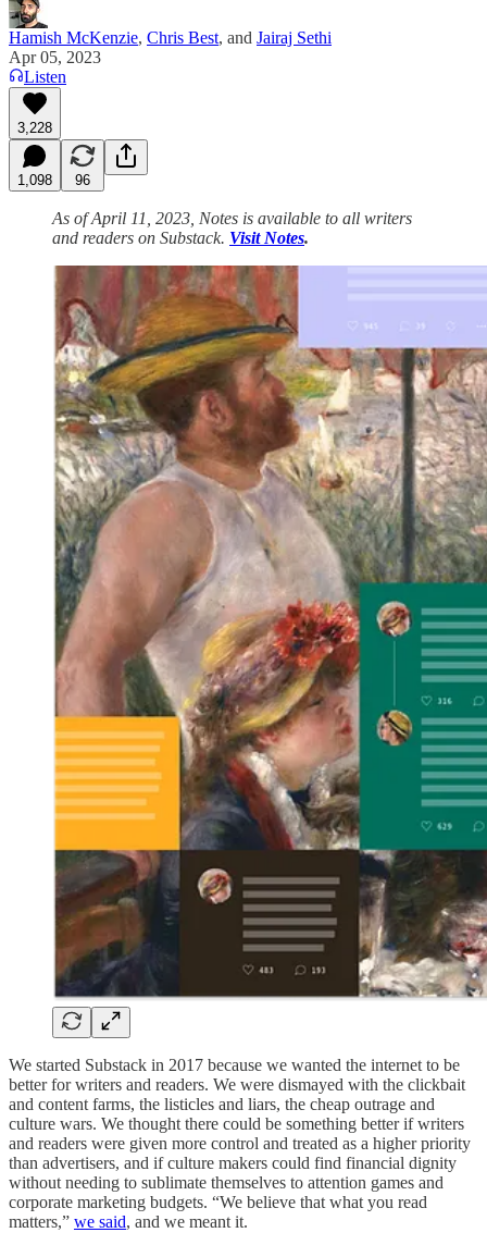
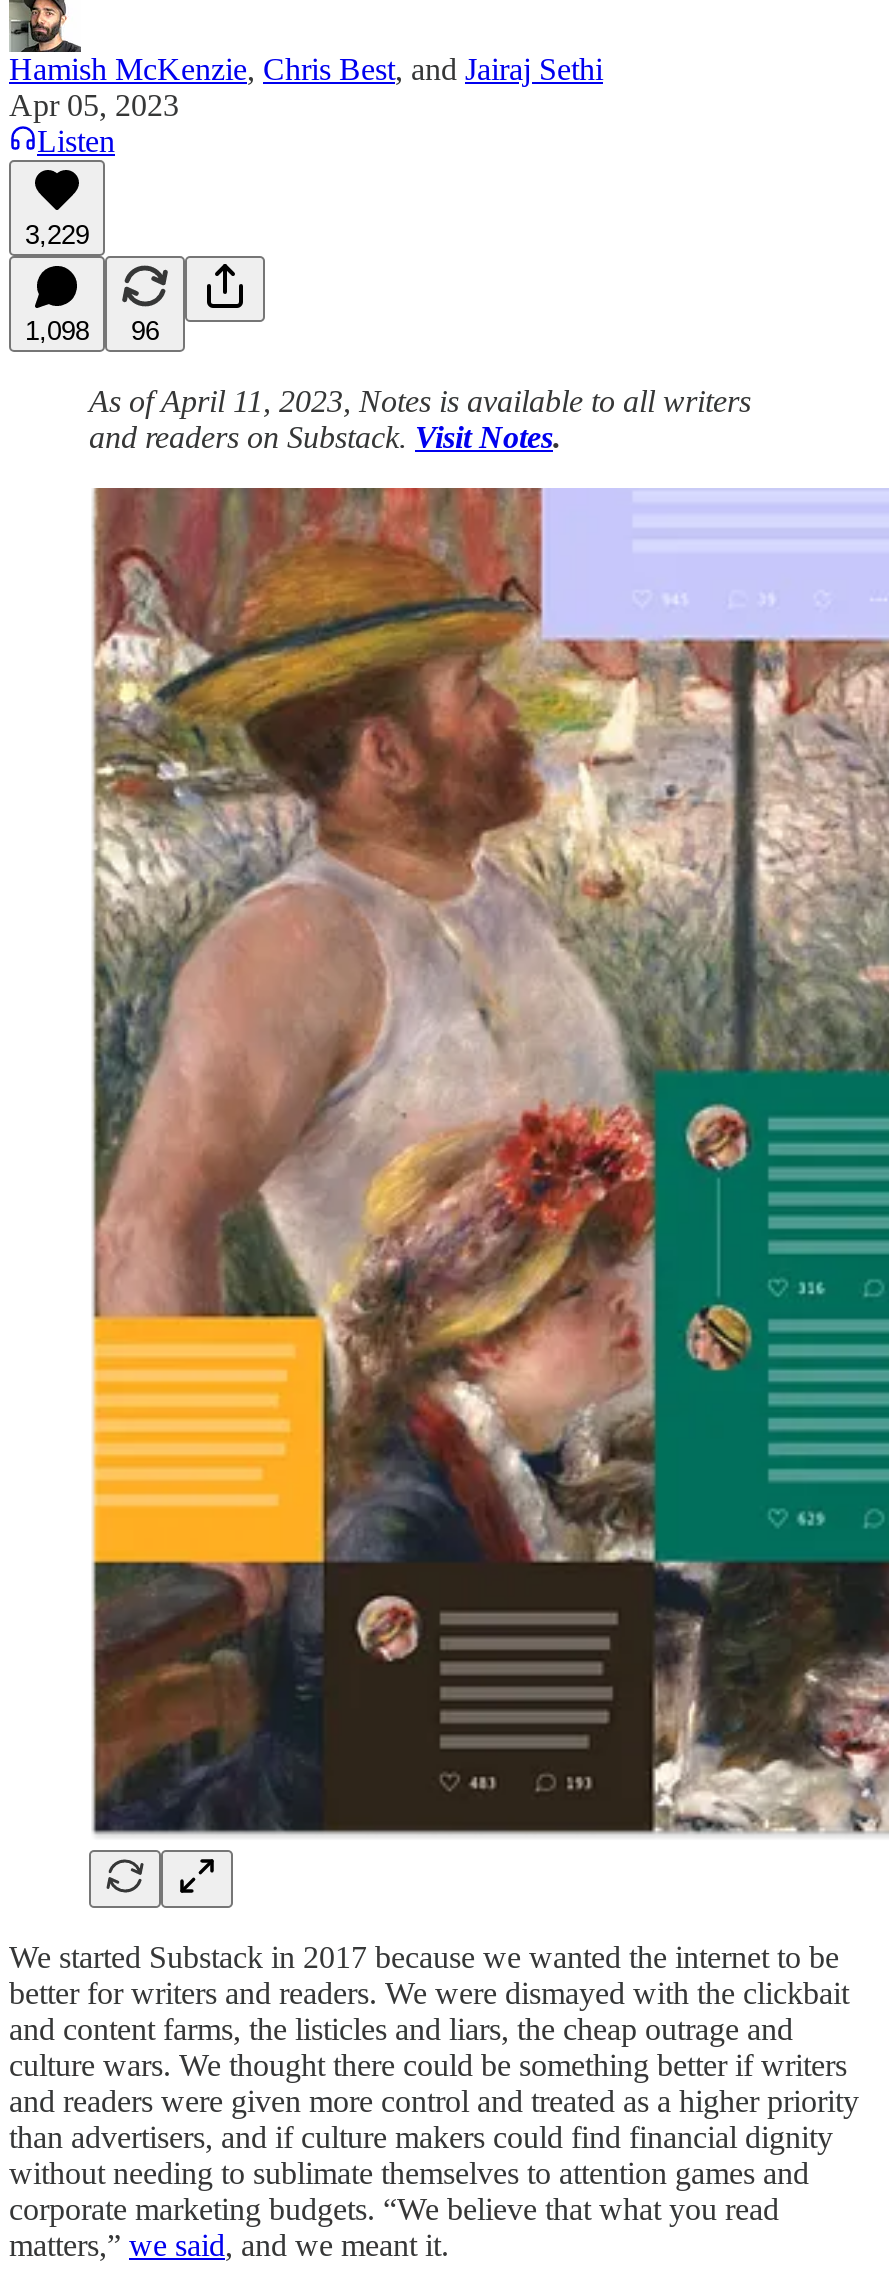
- 3,228
+ 3,229
